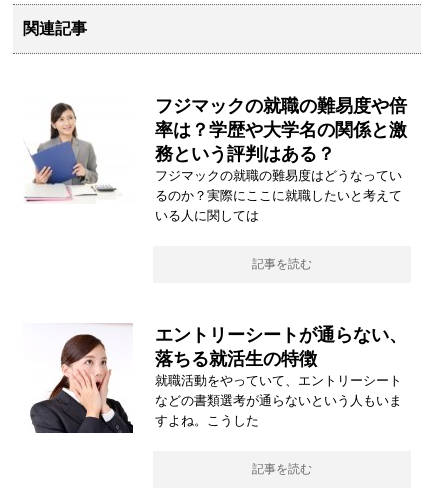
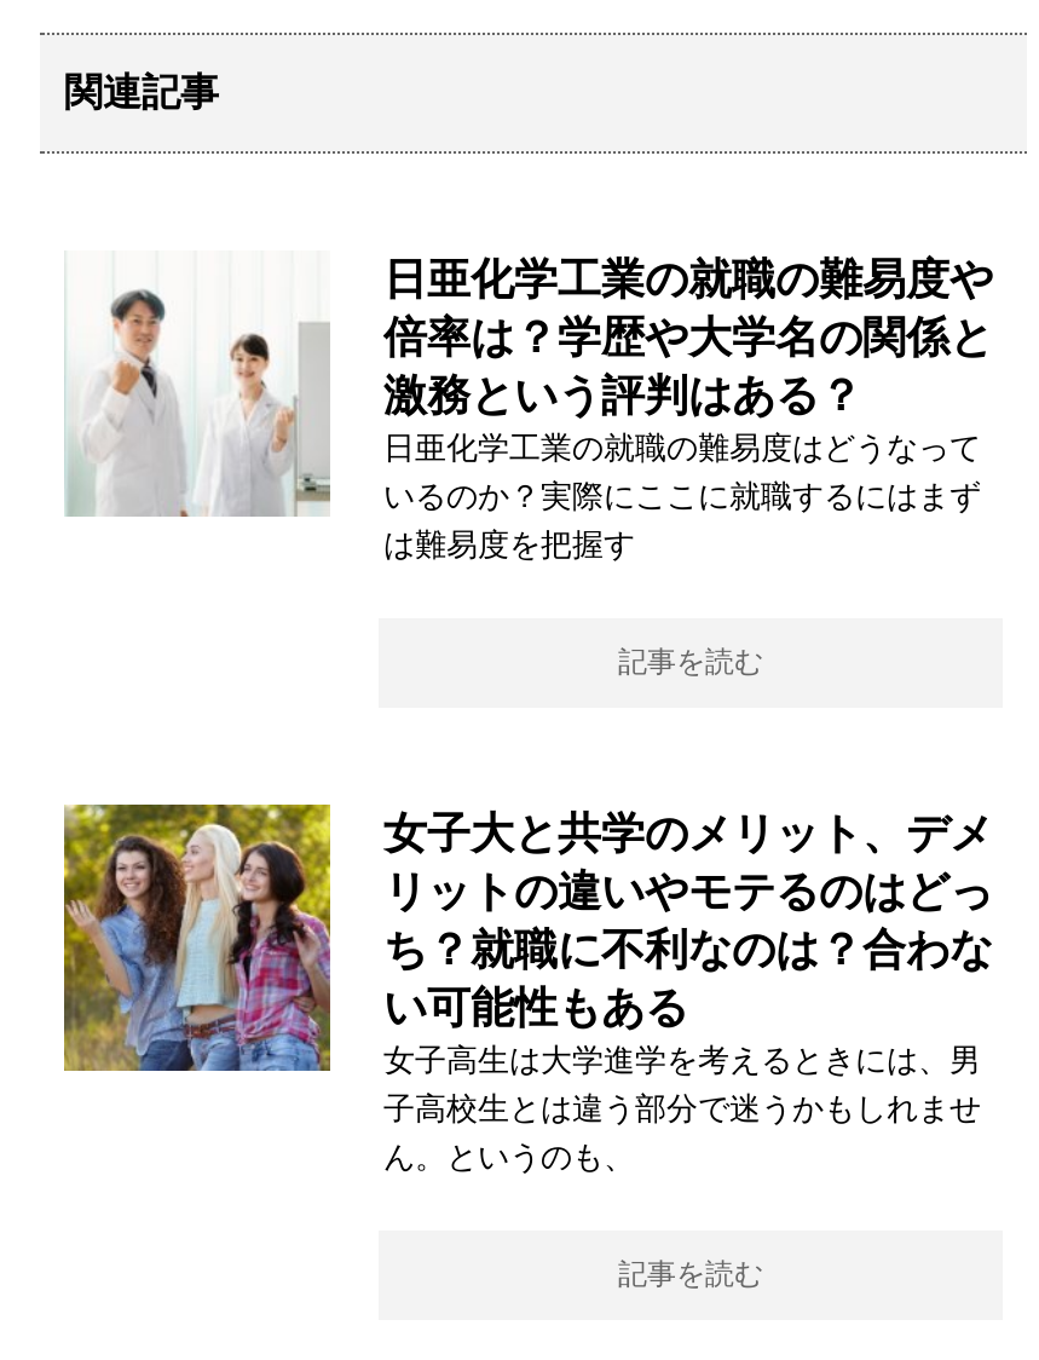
- [image]
- フジマックの就職の難易度や倍
- 率は？学歴や大学名の関係と激
- 務という評判はある？
- フジマックの就職の難易度はどうなってい
- るのか？実際にここに就職したいと考えて
- いる人に関しては
+ [image]
+ 日亜化学工業の就職の難易度や
+ 倍率は？学歴や大学名の関係と
+ 激務という評判はある？
+ 日亜化学工業の就職の難易度はどうなって
+ いるのか？実際にここに就職するにはまず
+ は難易度を把握す

- [image]
- エントリーシートが通らない、
- 落ちる就活生の特徴
- 就職活動をやっていて、エントリーシート
- などの書類選考が通らないという人もいま
- すよね。こうした
+ [image]
+ 女子大と共学のメリット、デメ
+ リットの違いやモテるのはどっ
+ ち？就職に不利なのは？合わな
+ い可能性もある
+ 女子高生は大学進学を考えるときには、男
+ 子高校生とは違う部分で迷うかもしれませ
+ ん。というのも、
